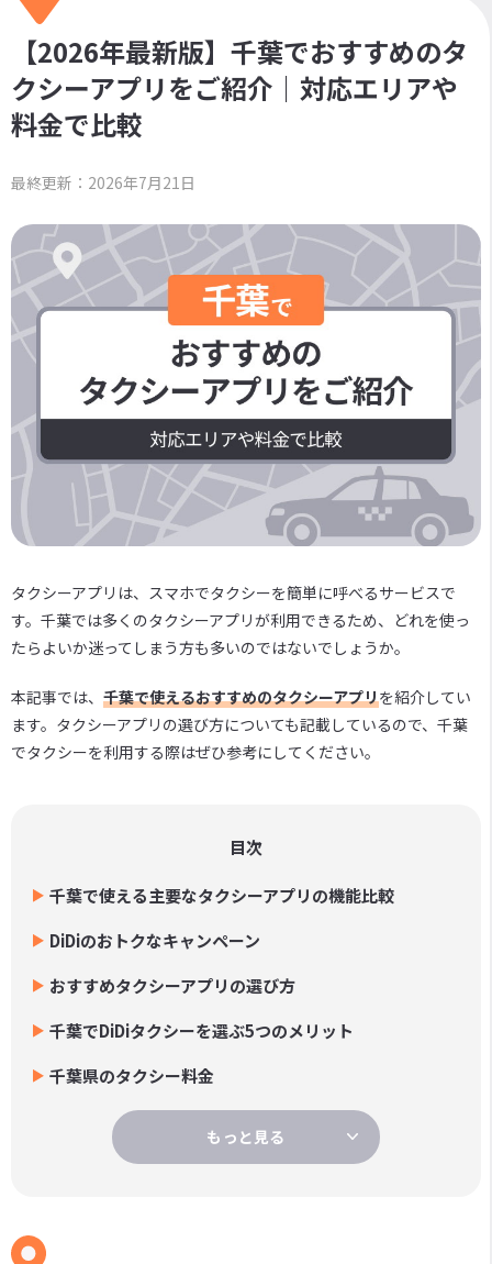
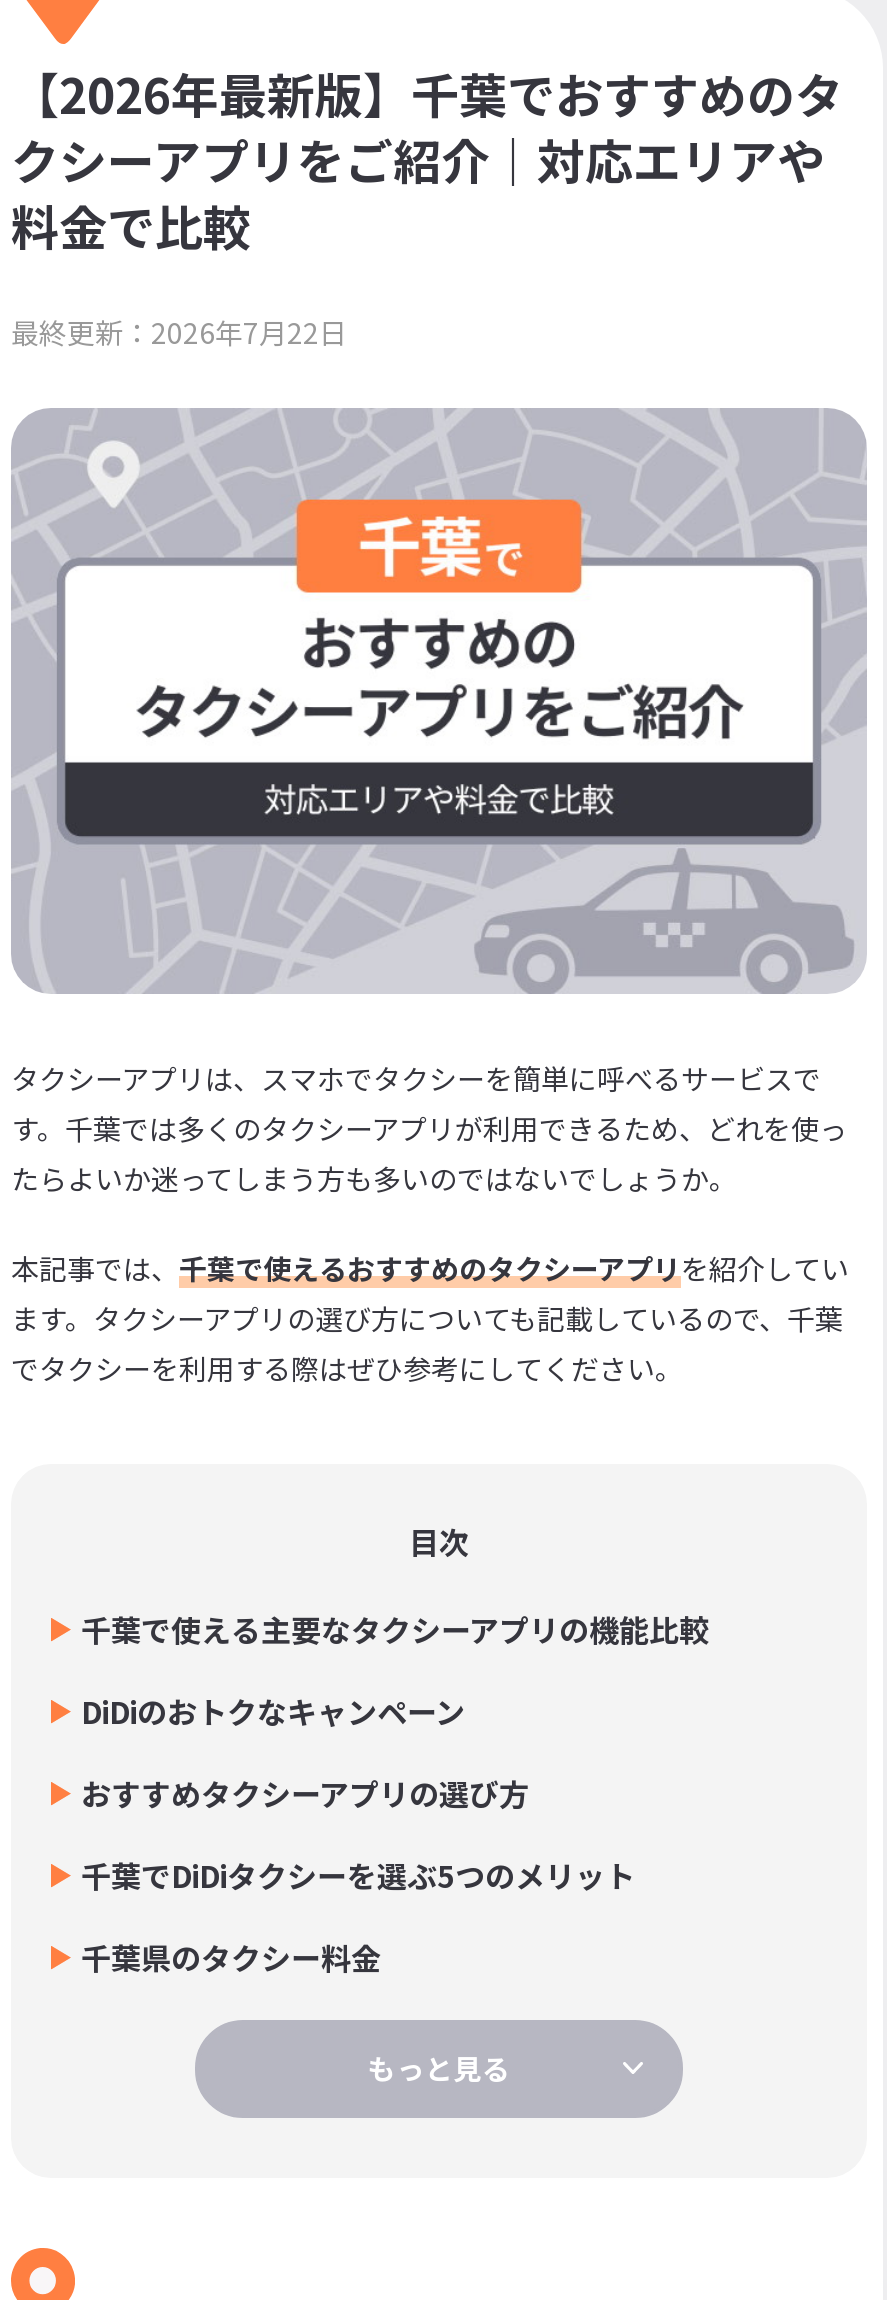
- 最終更新：2026年7月21日
+ 最終更新：2026年7月22日
